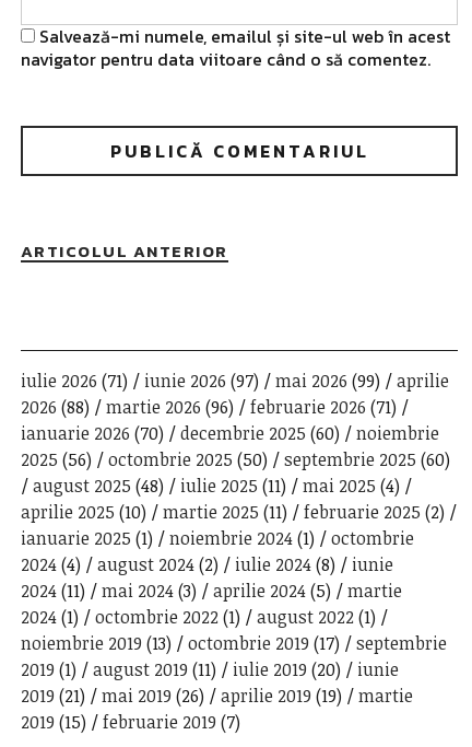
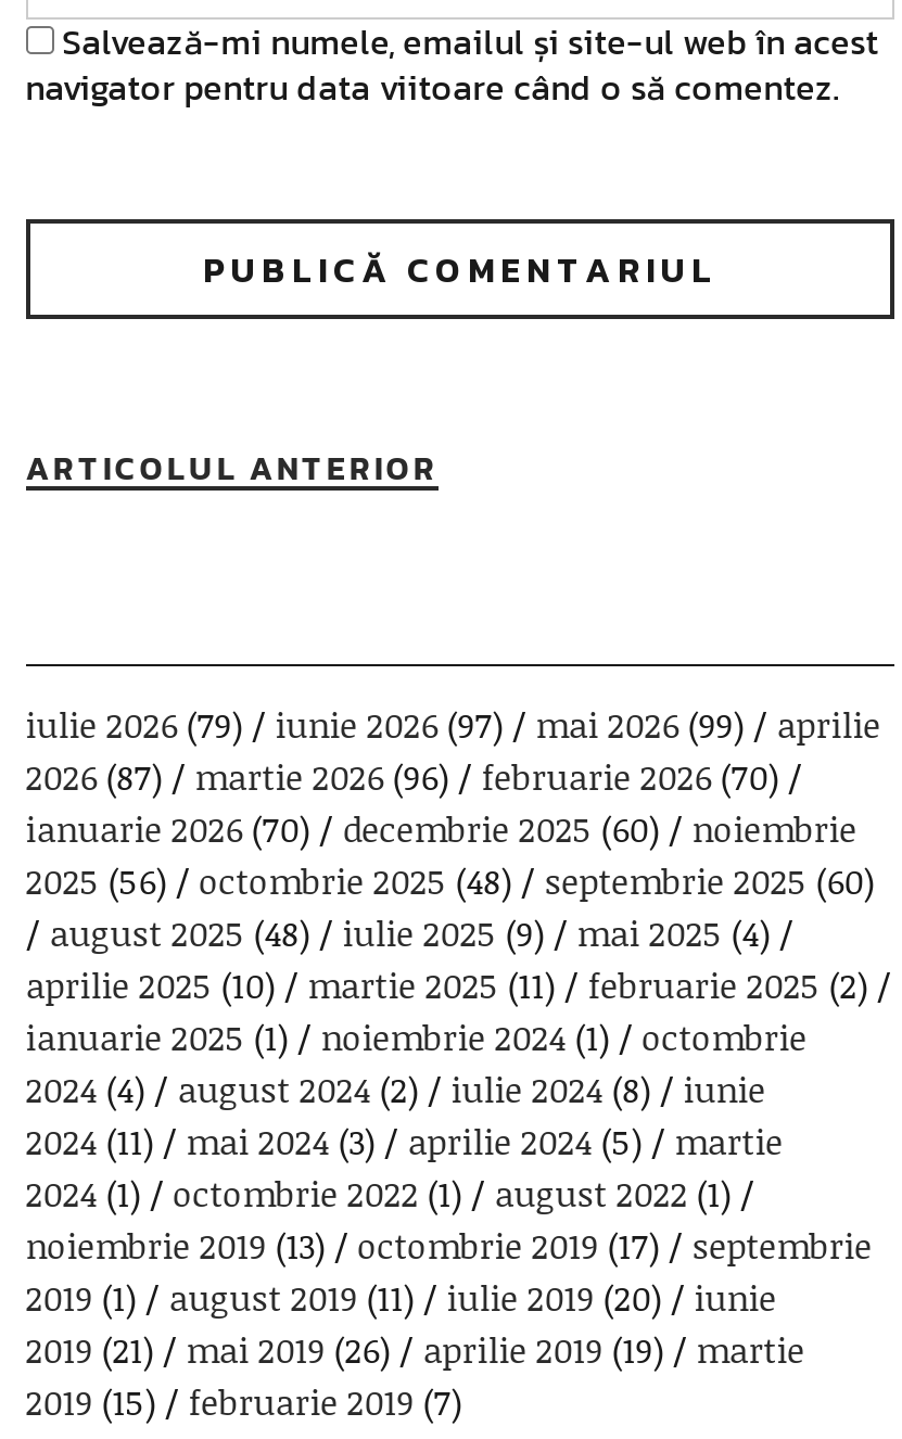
- iulie 2026 (71) iunie 2026 (97) mai 2026 (99) aprilie
+ iulie 2026 (79) iunie 2026 (97) mai 2026 (99) aprilie

- 2026 (88)
+ 2026 (87)

- februarie 2026 (71)
+ februarie 2026 (70)

- 2025 (56) octombrie 2025 (50) septembrie 2025 (60)
+ 2025 (56) octombrie 2025 (48) septembrie 2025 (60)

- august 2025 (48) iulie 2025 (11) mai 2025 (4)
+ august 2025 (48) iulie 2025 (9) mai 2025 (4)
